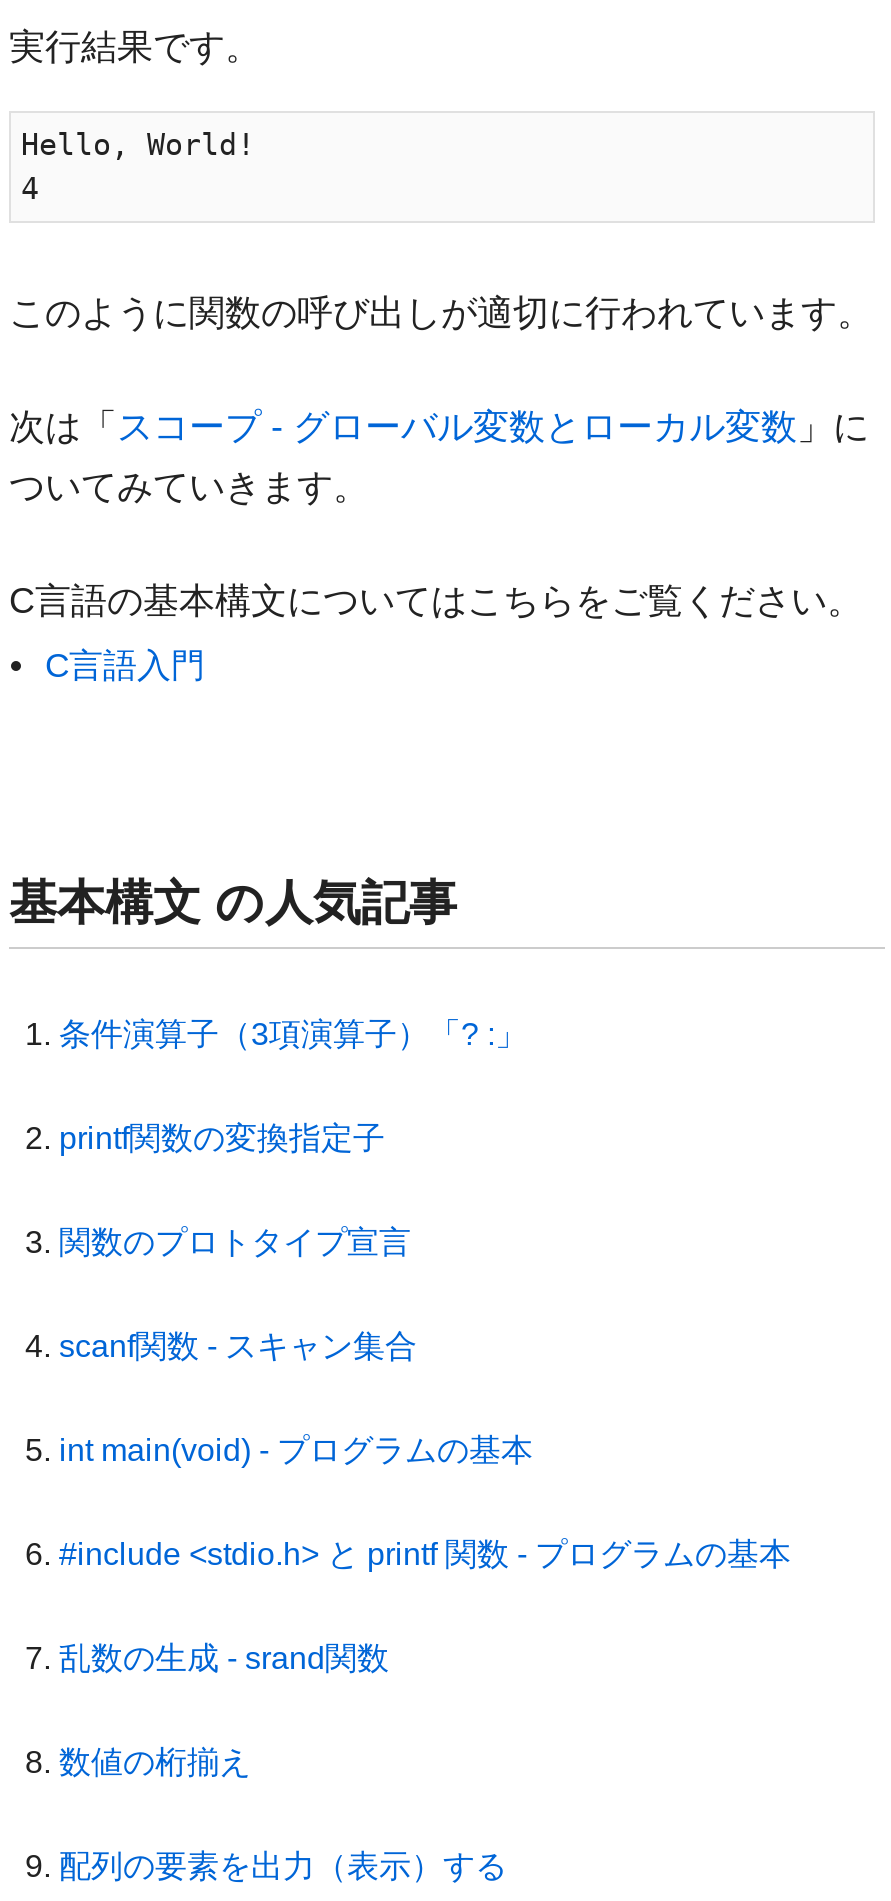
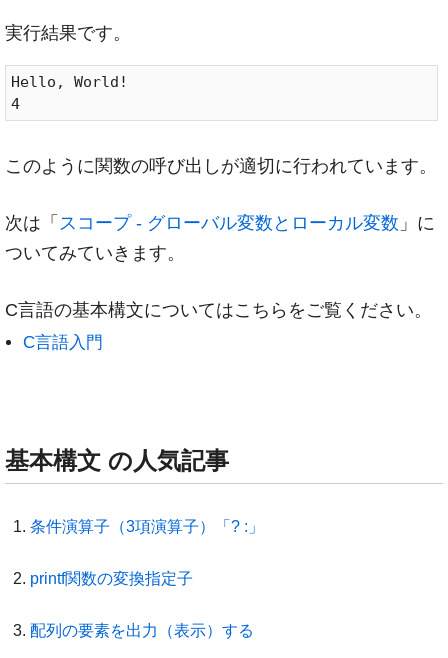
- 関数のプロトタイプ宣言
- scanf関数 - スキャン集合
- int main(void) - プログラムの基本
- #include <stdio.h> と printf 関数 - プログラムの基本
- 乱数の生成 - srand関数
- 数値の桁揃え
